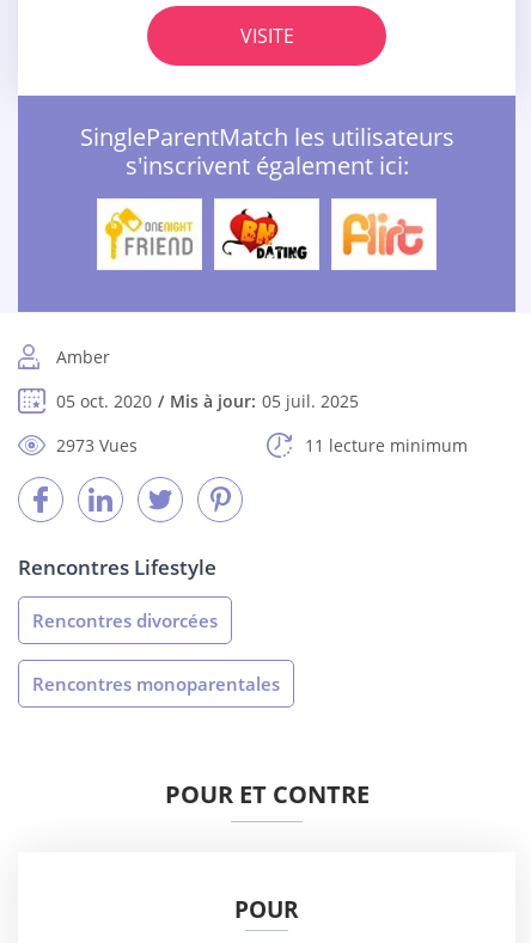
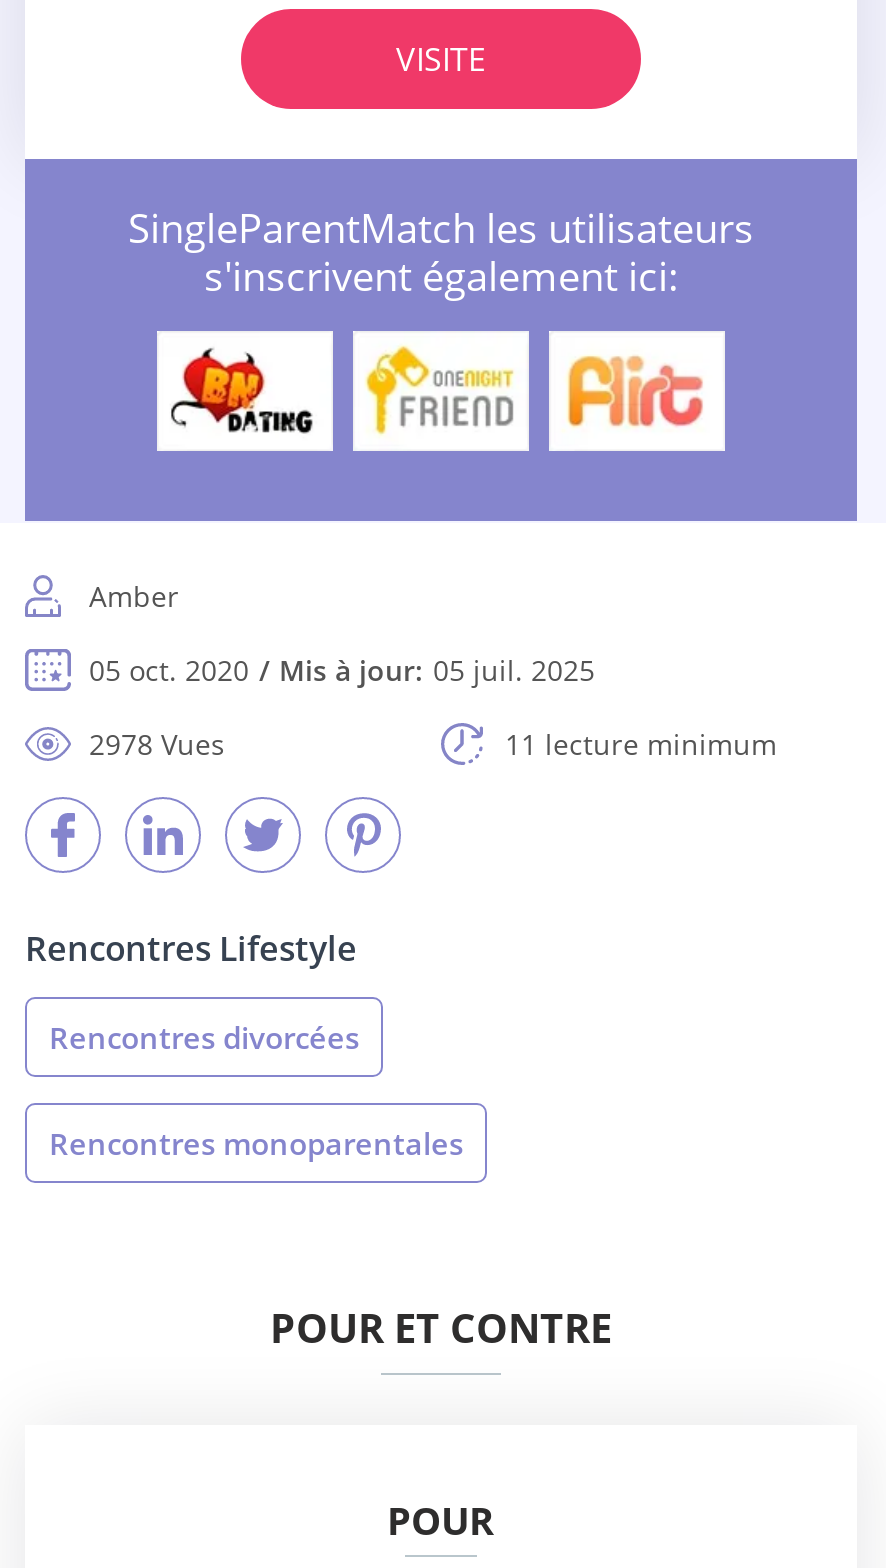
- [image]
+ [image]

- [image]
+ [image]

- 2973 Vues
+ 2978 Vues
